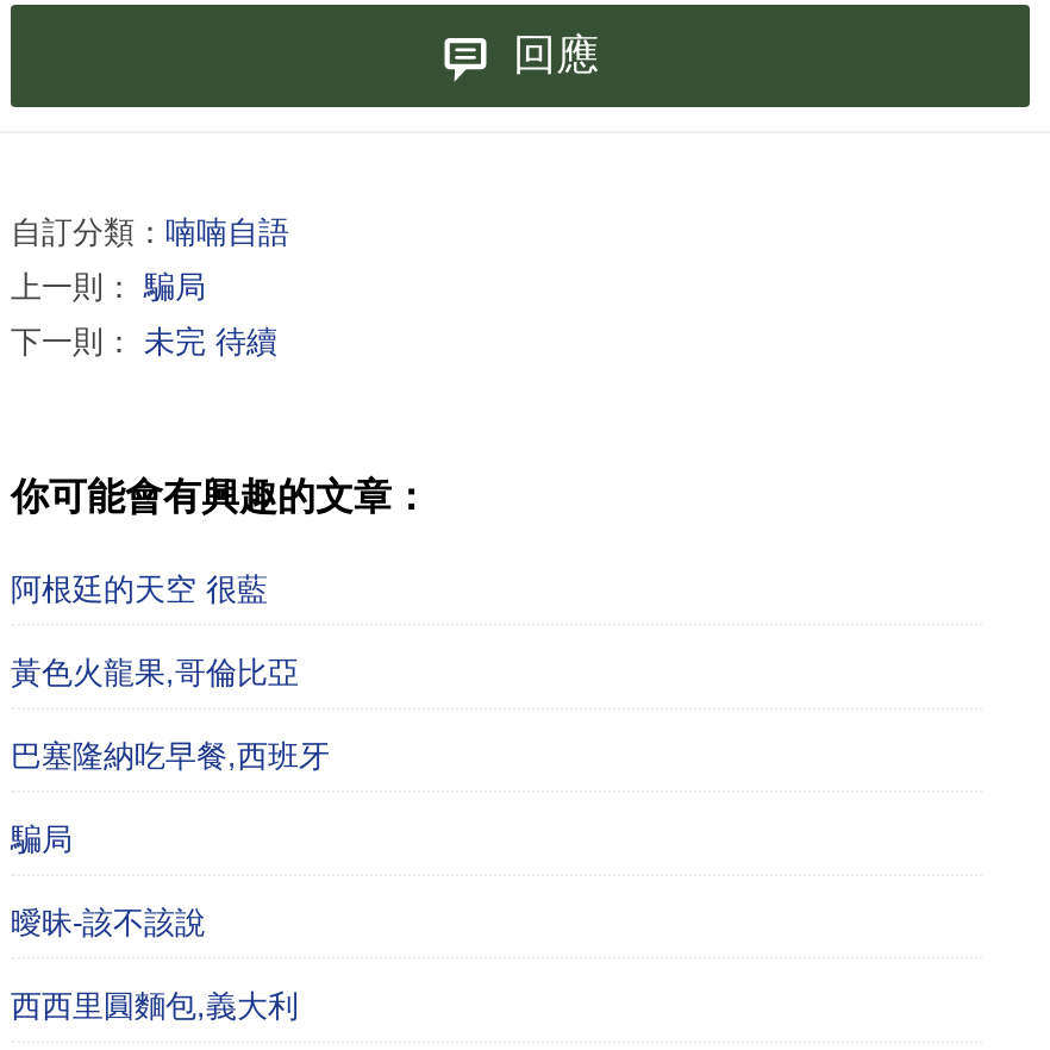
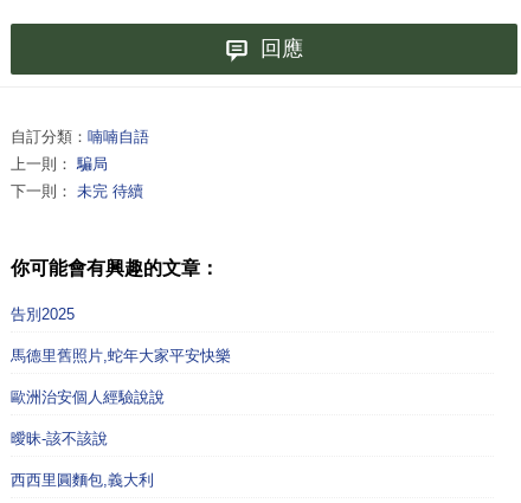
- 阿根廷的天空 很藍
- 黃色火龍果,哥倫比亞
- 巴塞隆納吃早餐,西班牙
- 騙局
+ 告別2025
+ 馬德里舊照片,蛇年大家平安快樂
+ 歐洲治安個人經驗說說
